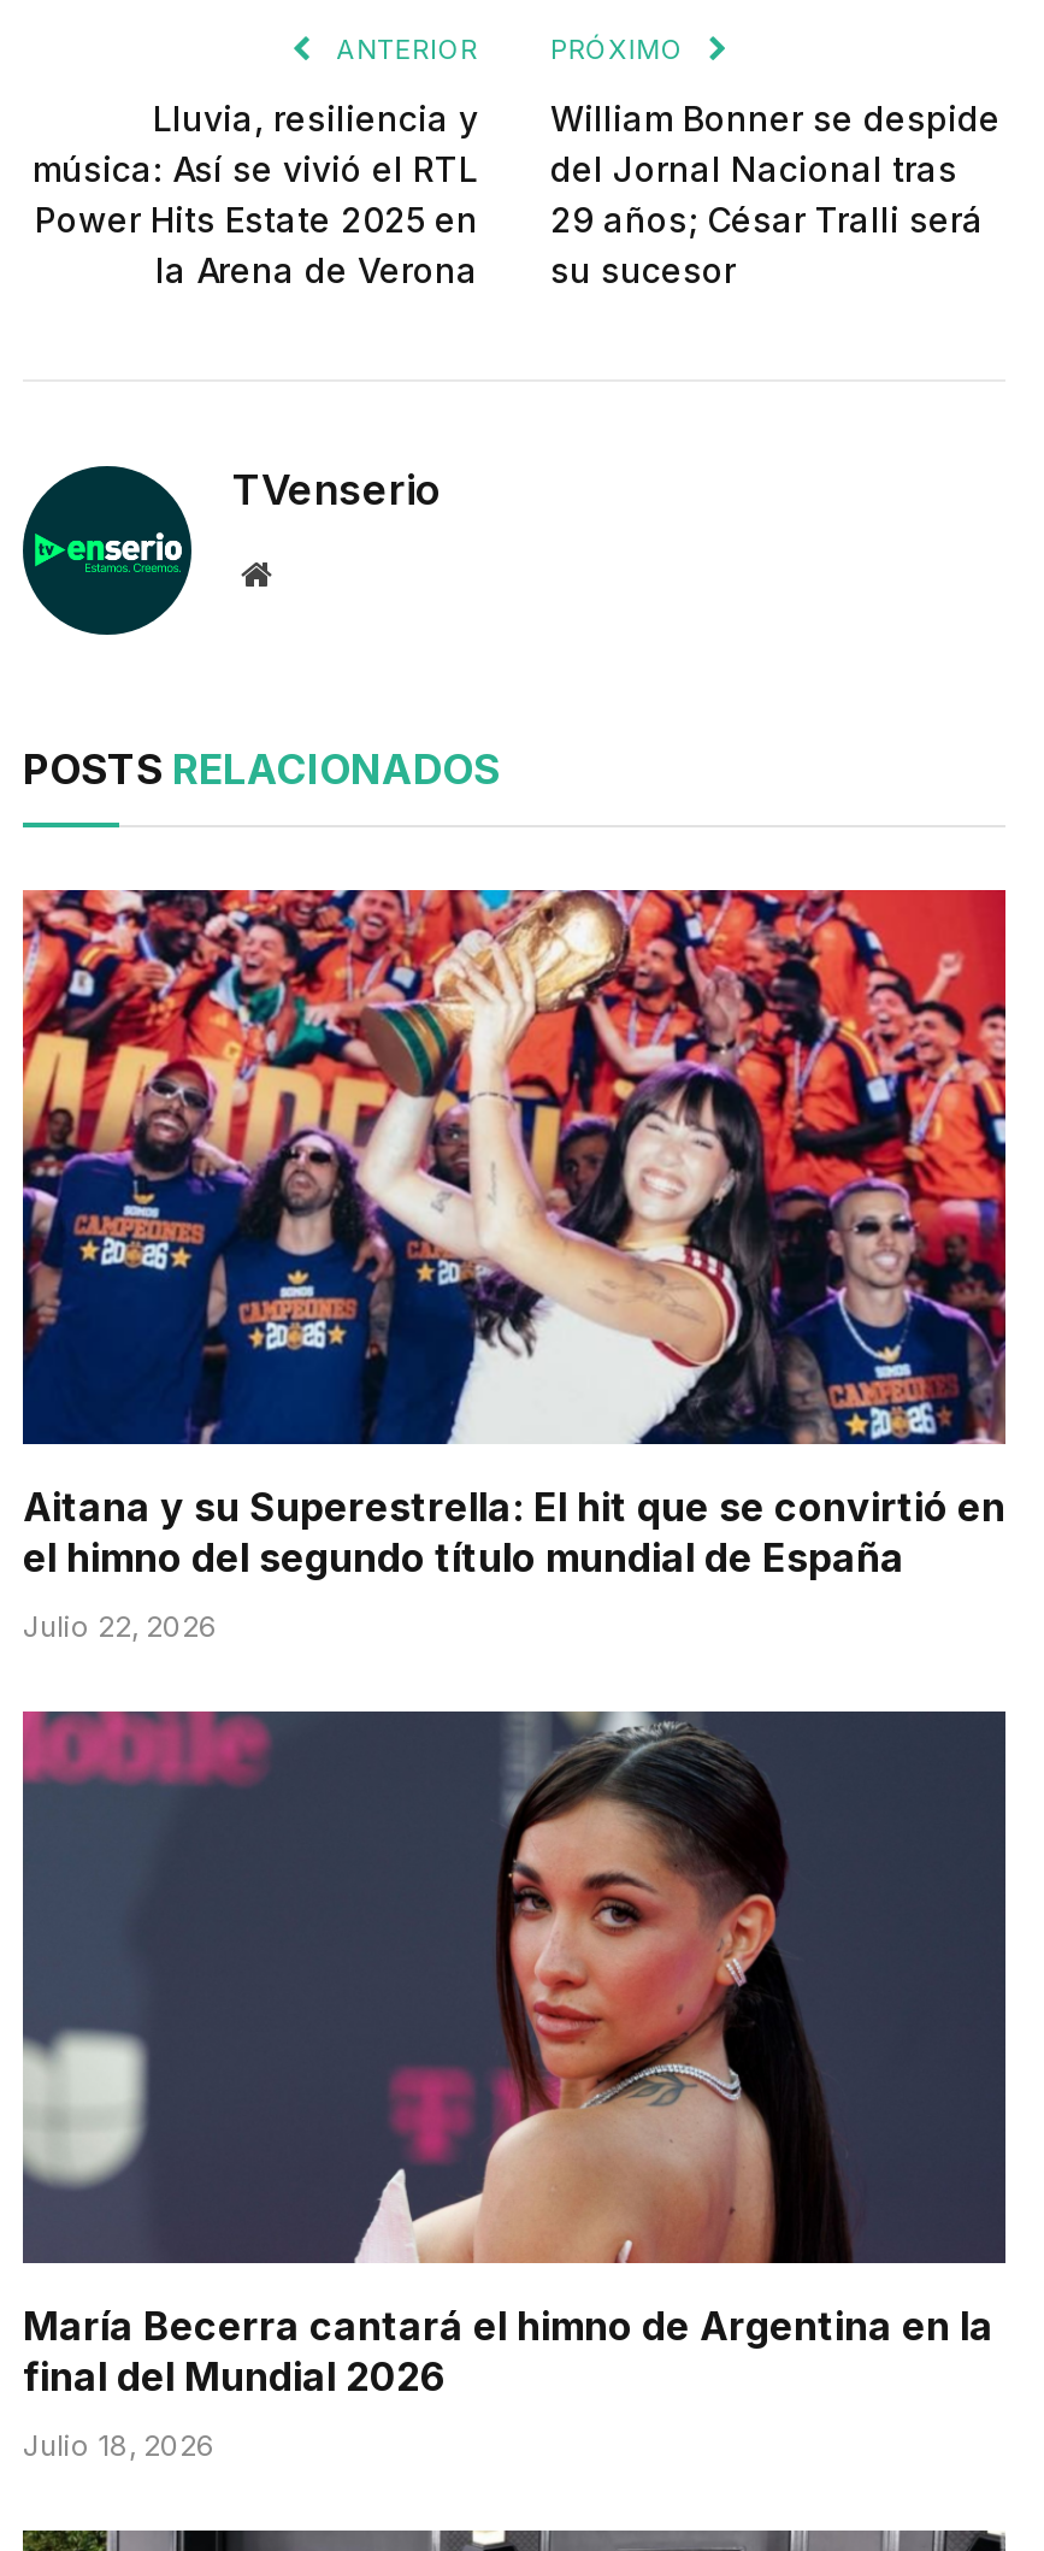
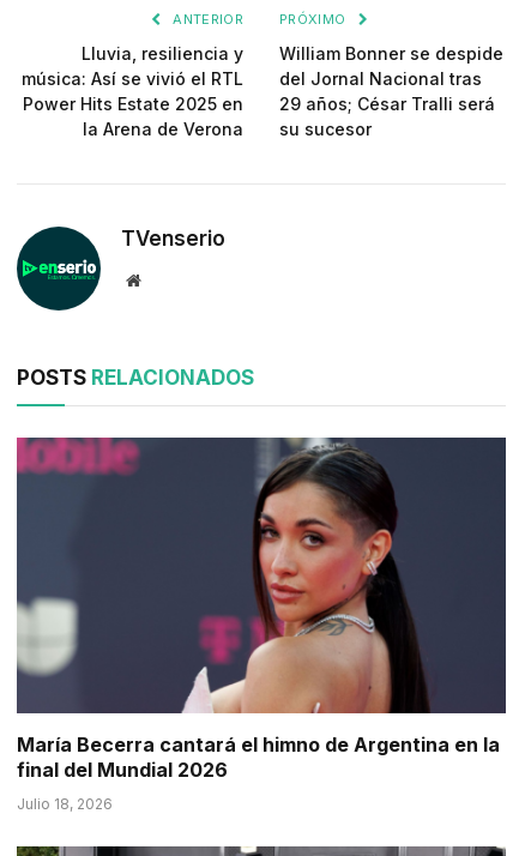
- [image]
- Aitana y su Superestrella: El hit que se convirtió en
- el himno del segundo título mundial de España
- Julio 22, 2026
